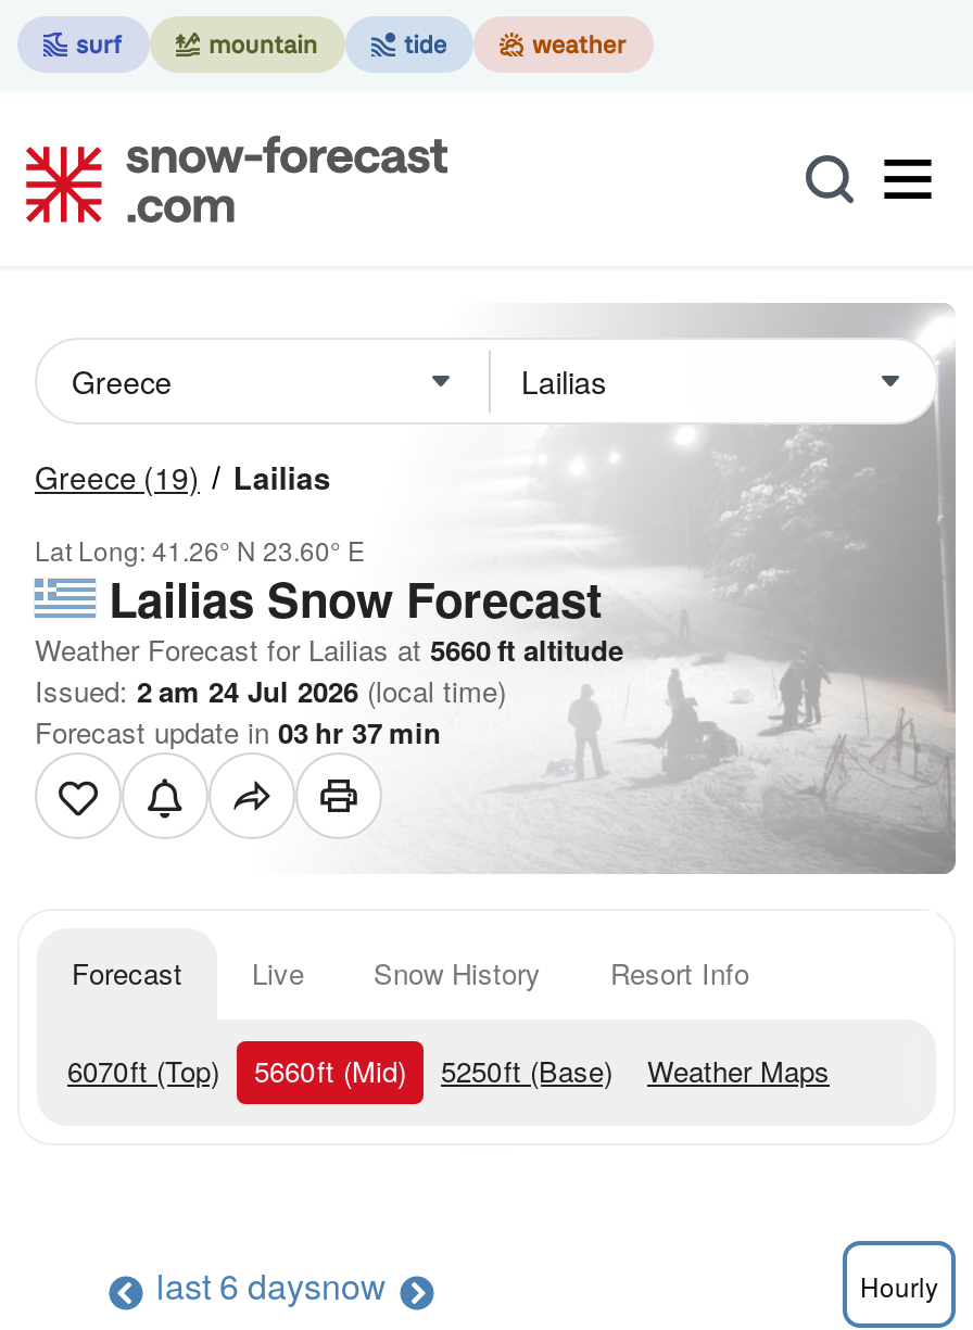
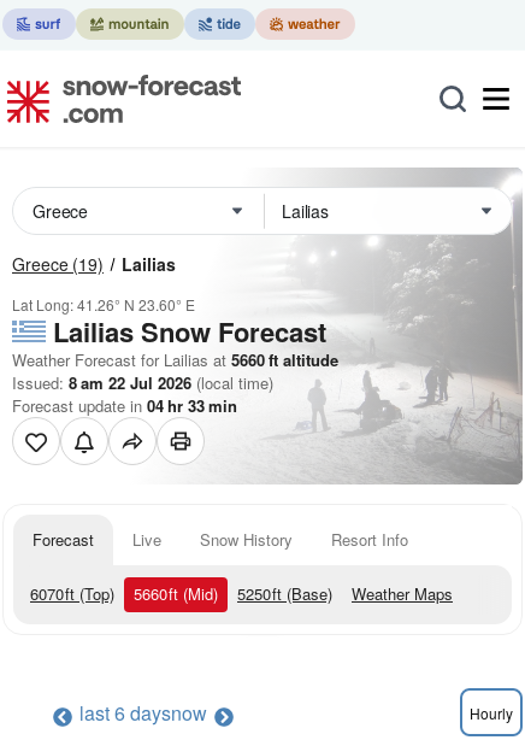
- Issued: 2 am 24 Jul 2026 (local time)
+ Issued: 8 am 22 Jul 2026 (local time)

- Forecast update in 03 hr 37 min
+ Forecast update in 04 hr 33 min
